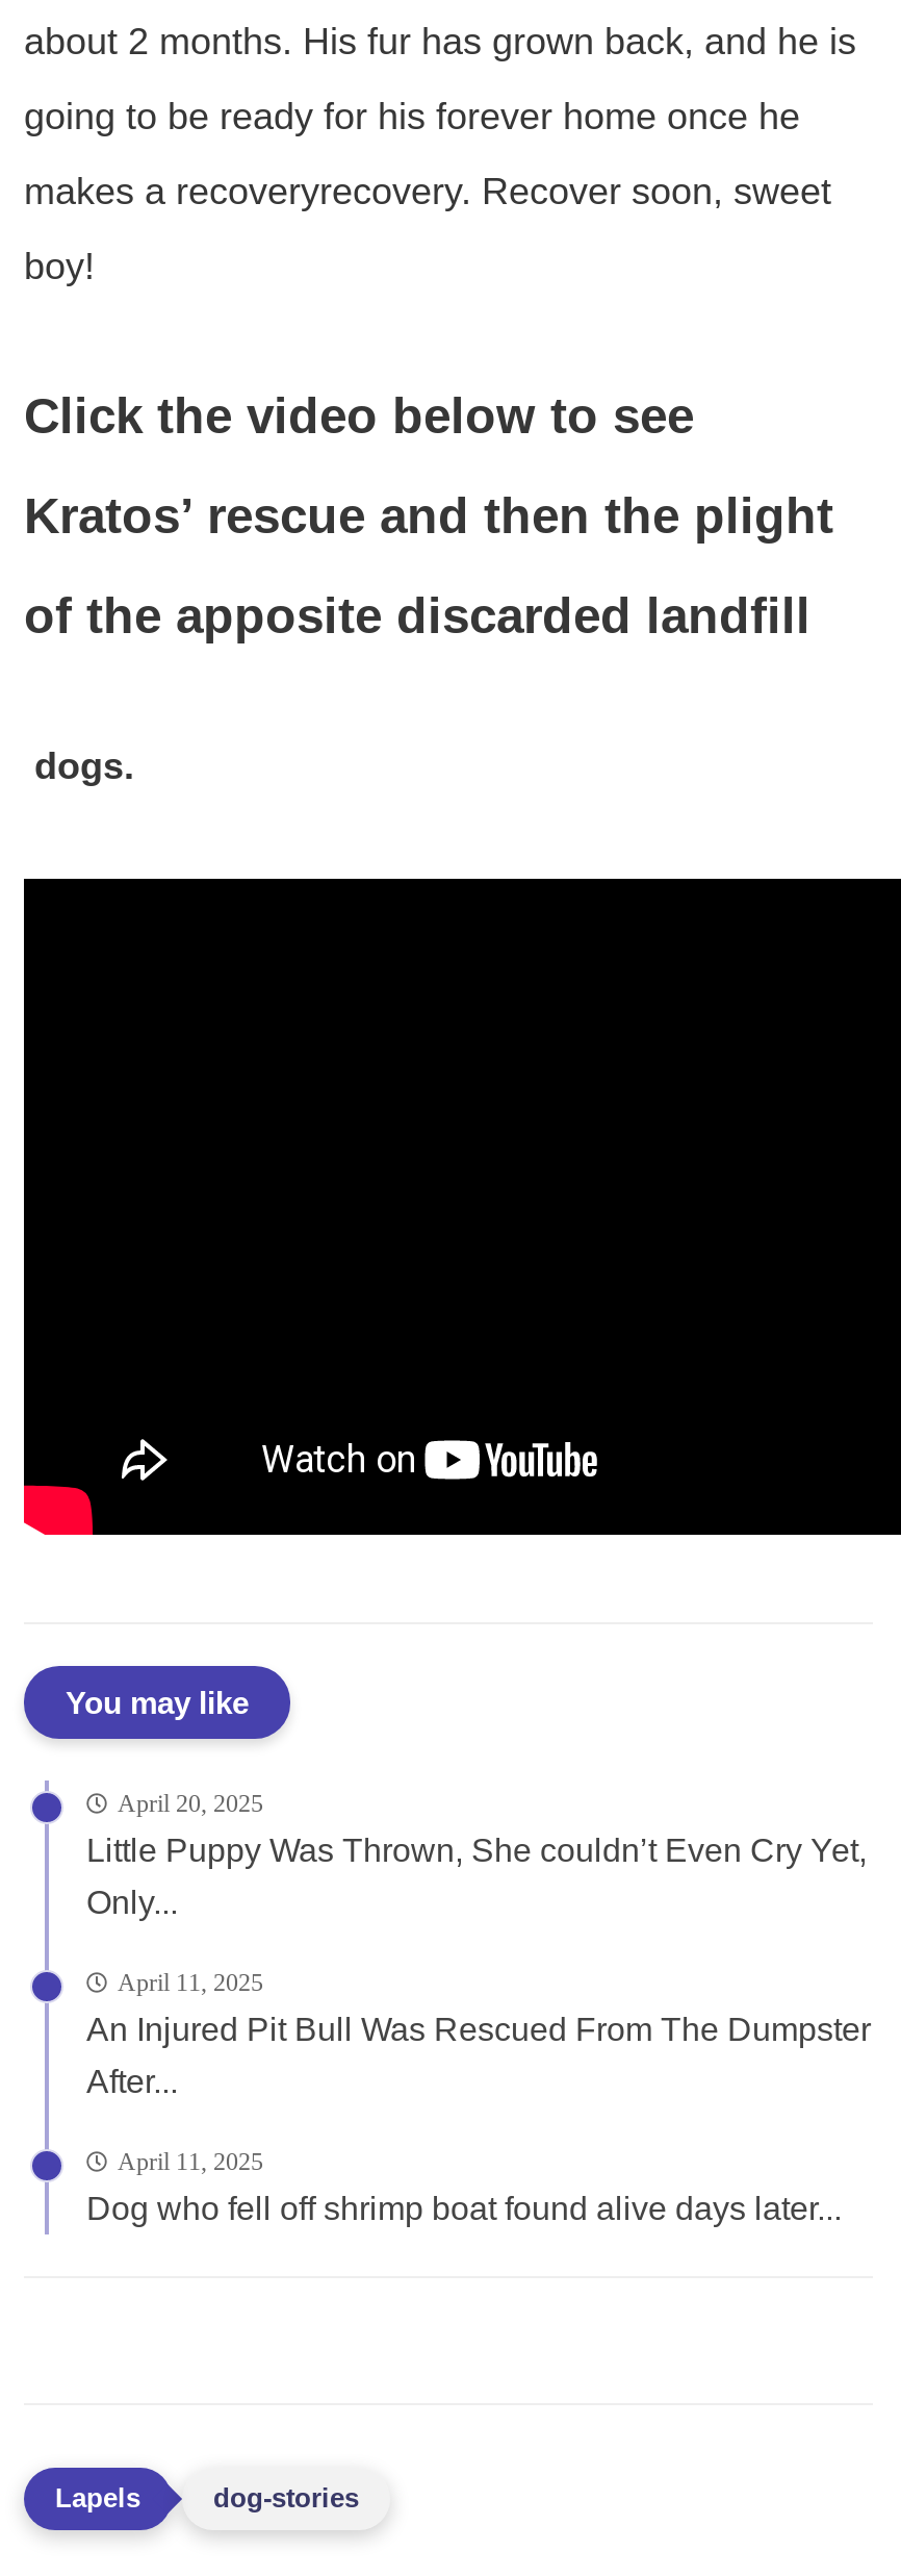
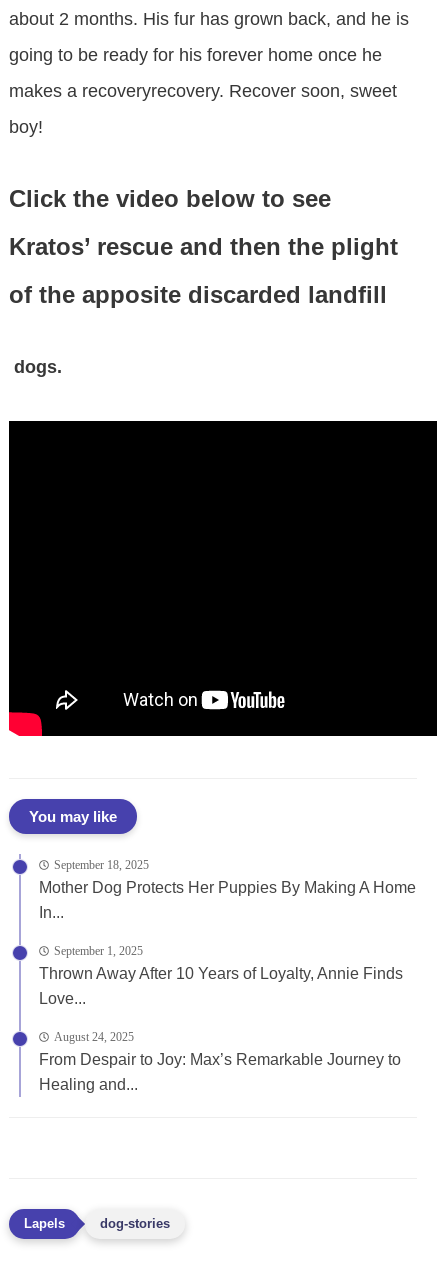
- April 20, 2025
- Little Puppy Was Thrown, She couldn’t Even Cry Yet,
- Only...
- April 11, 2025
- An Injured Pit Bull Was Rescued From The Dumpster
- After...
- April 11, 2025
- Dog who fell off shrimp boat found alive days later...
+ September 18, 2025
+ Mother Dog Protects Her Puppies By Making A Home
+ In...
+ September 1, 2025
+ Thrown Away After 10 Years of Loyalty, Annie Finds
+ Love...
+ August 24, 2025
+ From Despair to Joy: Max’s Remarkable Journey to
+ Healing and...
